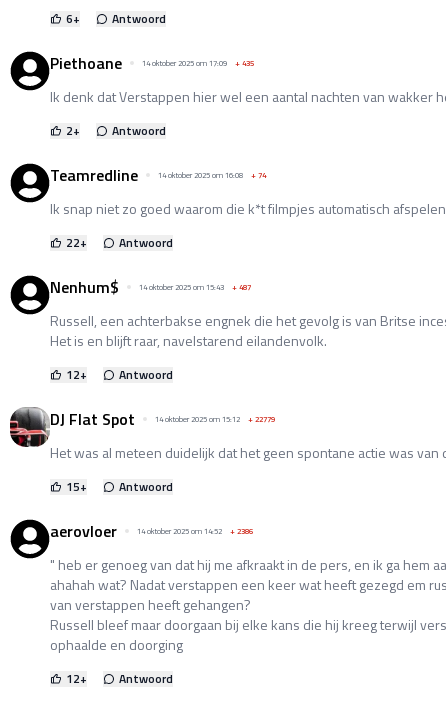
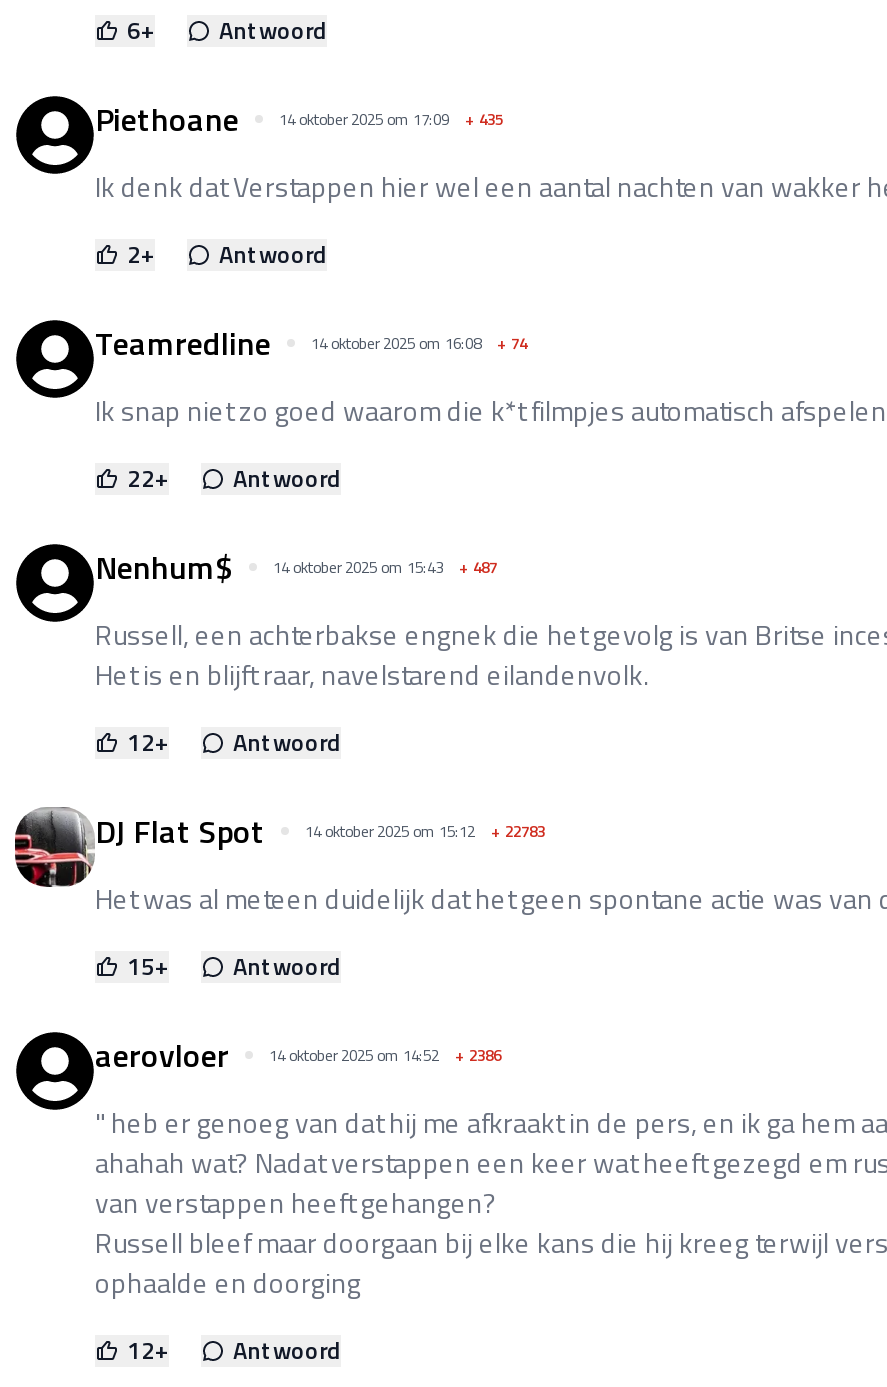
- DJ Flat Spot 14 oktober 2025 om 15:12 + 22779
+ DJ Flat Spot 14 oktober 2025 om 15:12 + 22783
